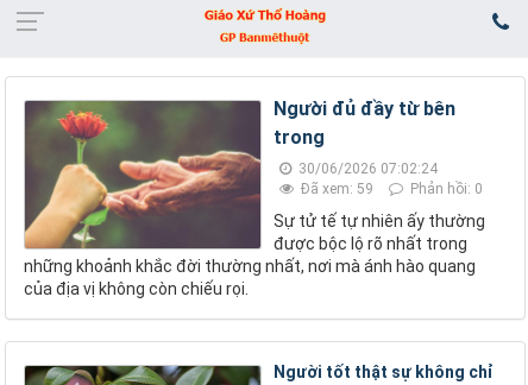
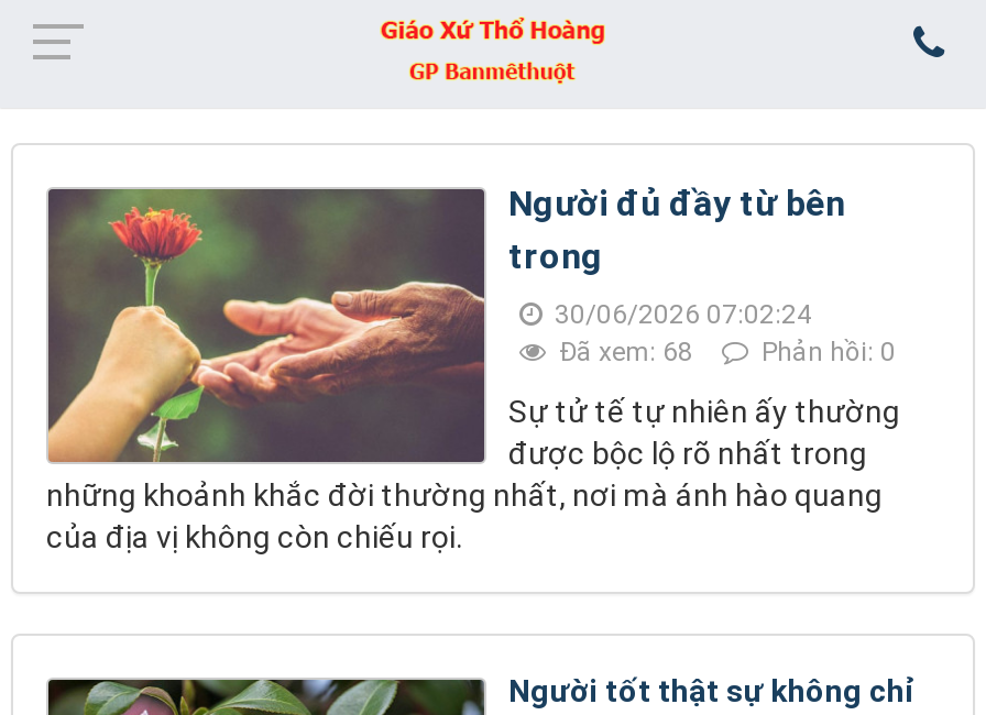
- Đã xem: 59 Phản hồi: 0
+ Đã xem: 68 Phản hồi: 0
